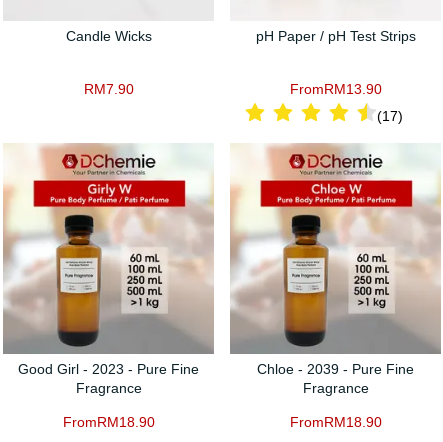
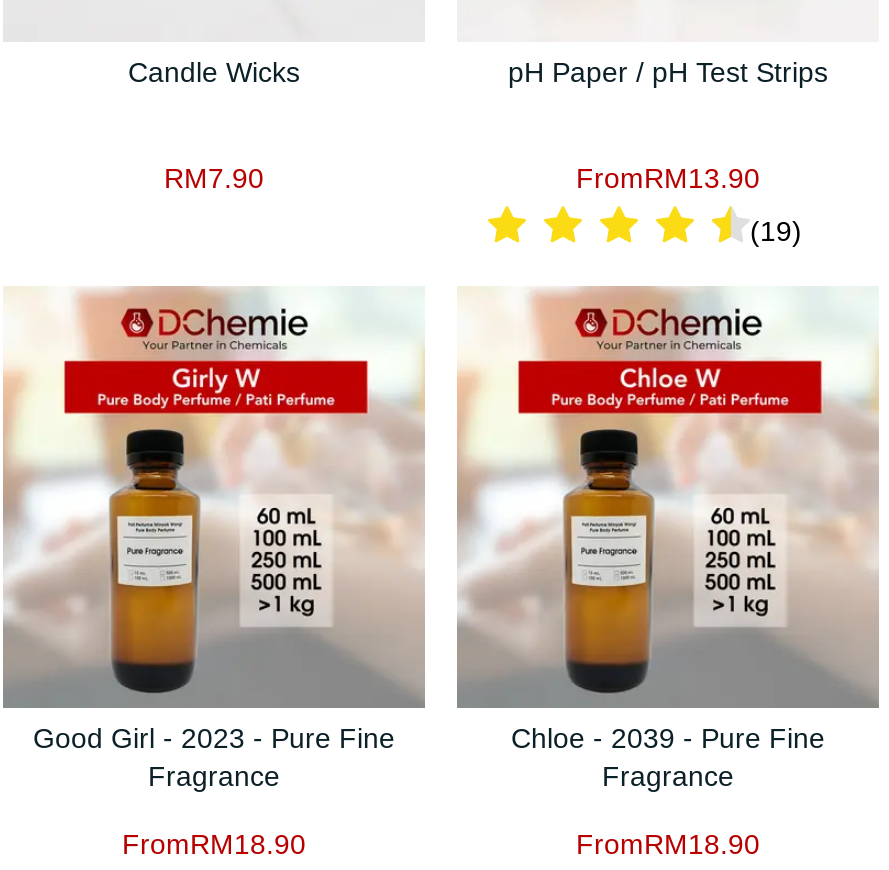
- (17)
+ (19)
